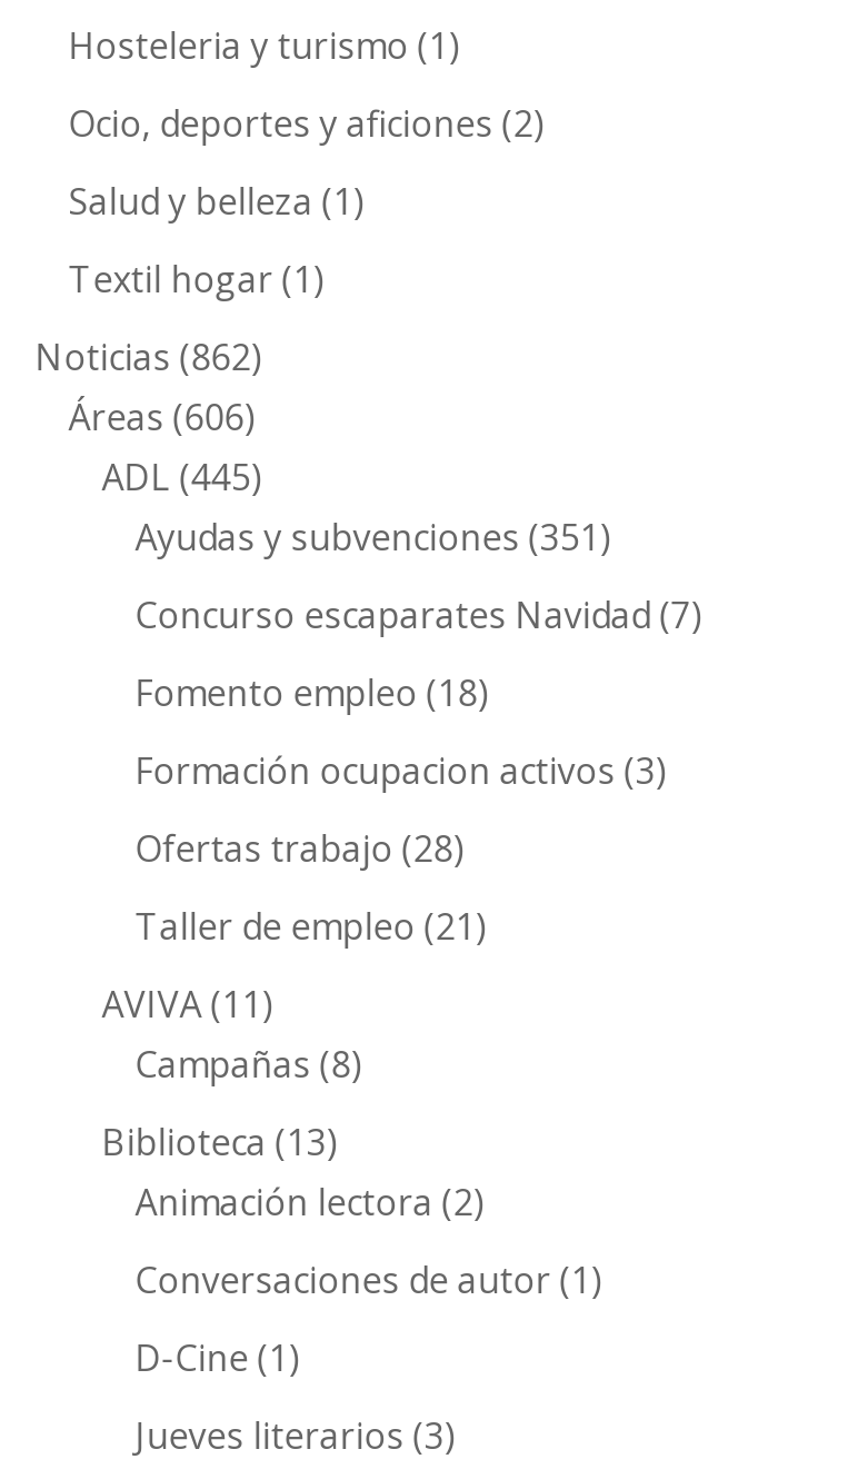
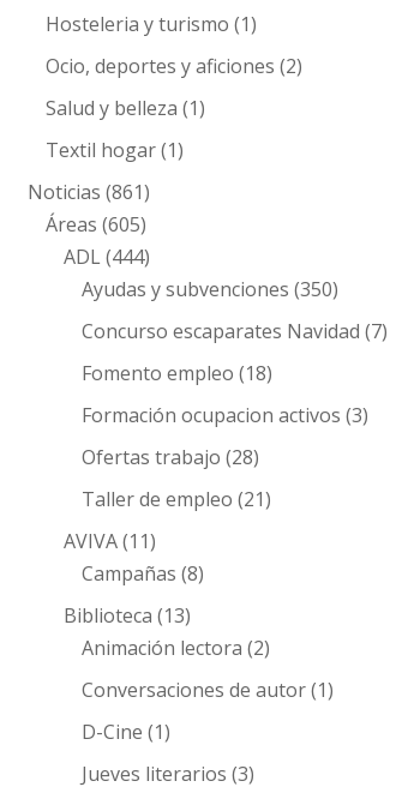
- Noticias (862)
+ Noticias (861)

- Áreas (606)
+ Áreas (605)

- ADL (445)
+ ADL (444)

- Ayudas y subvenciones (351)
+ Ayudas y subvenciones (350)
